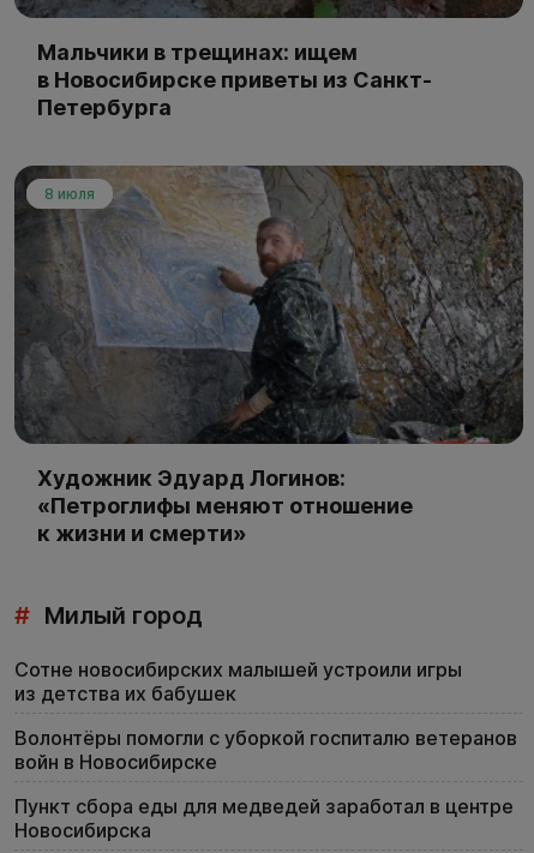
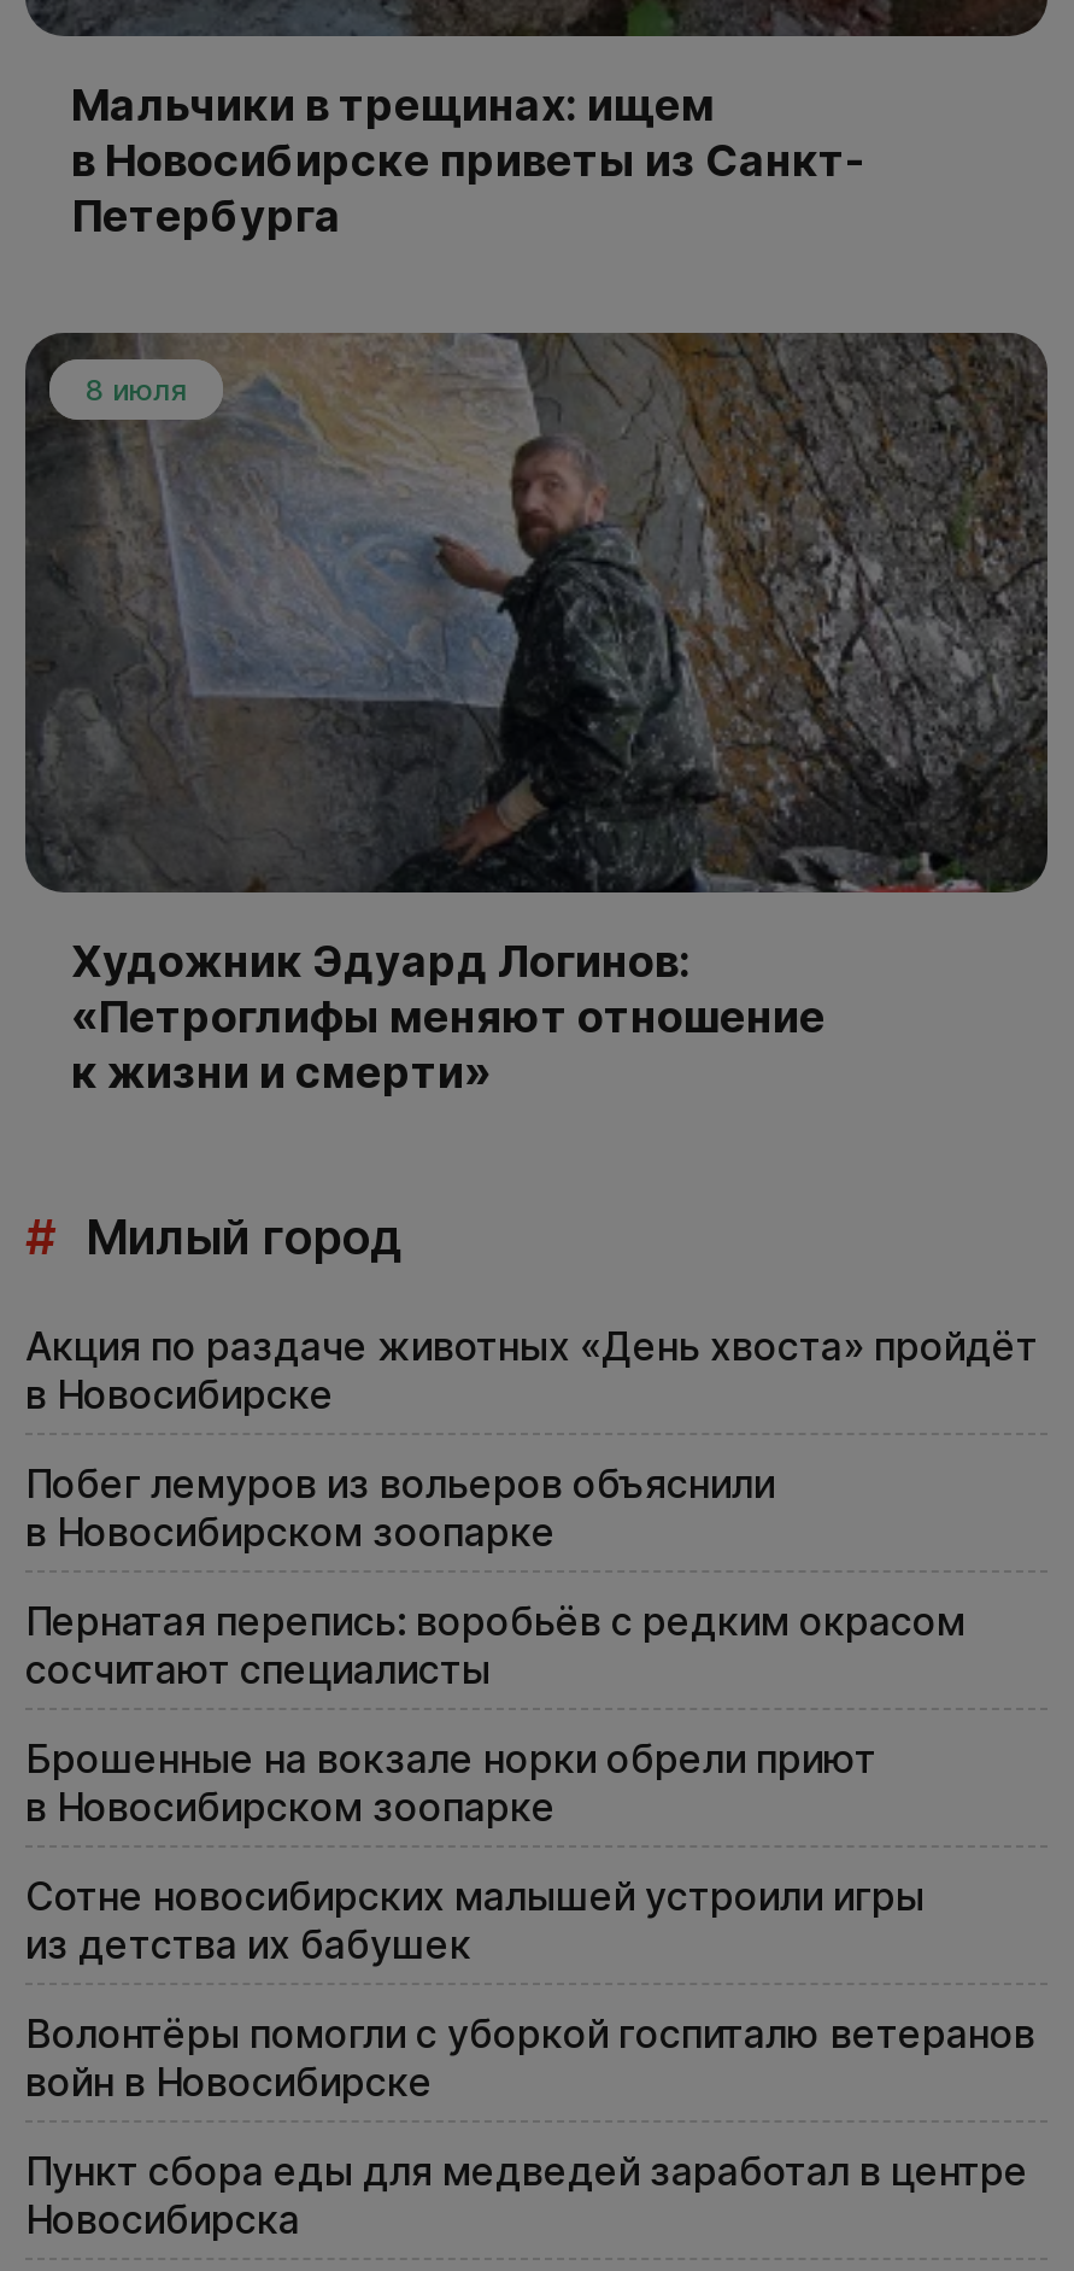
+ Акция по раздаче животных «День хвоста» пройдёт
+ в Новосибирске
+ Побег лемуров из вольеров объяснили
+ в Новосибирском зоопарке
+ Пернатая перепись: воробьёв с редким окрасом
+ сосчитают специалисты
+ Брошенные на вокзале норки обрели приют
+ в Новосибирском зоопарке
